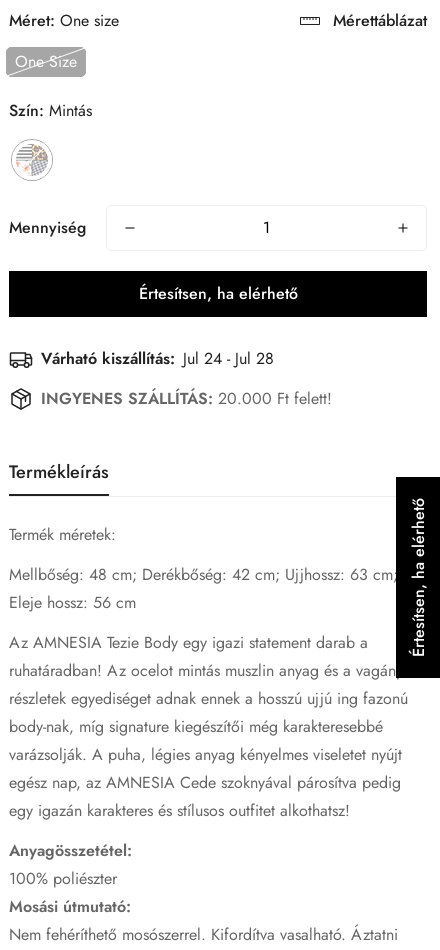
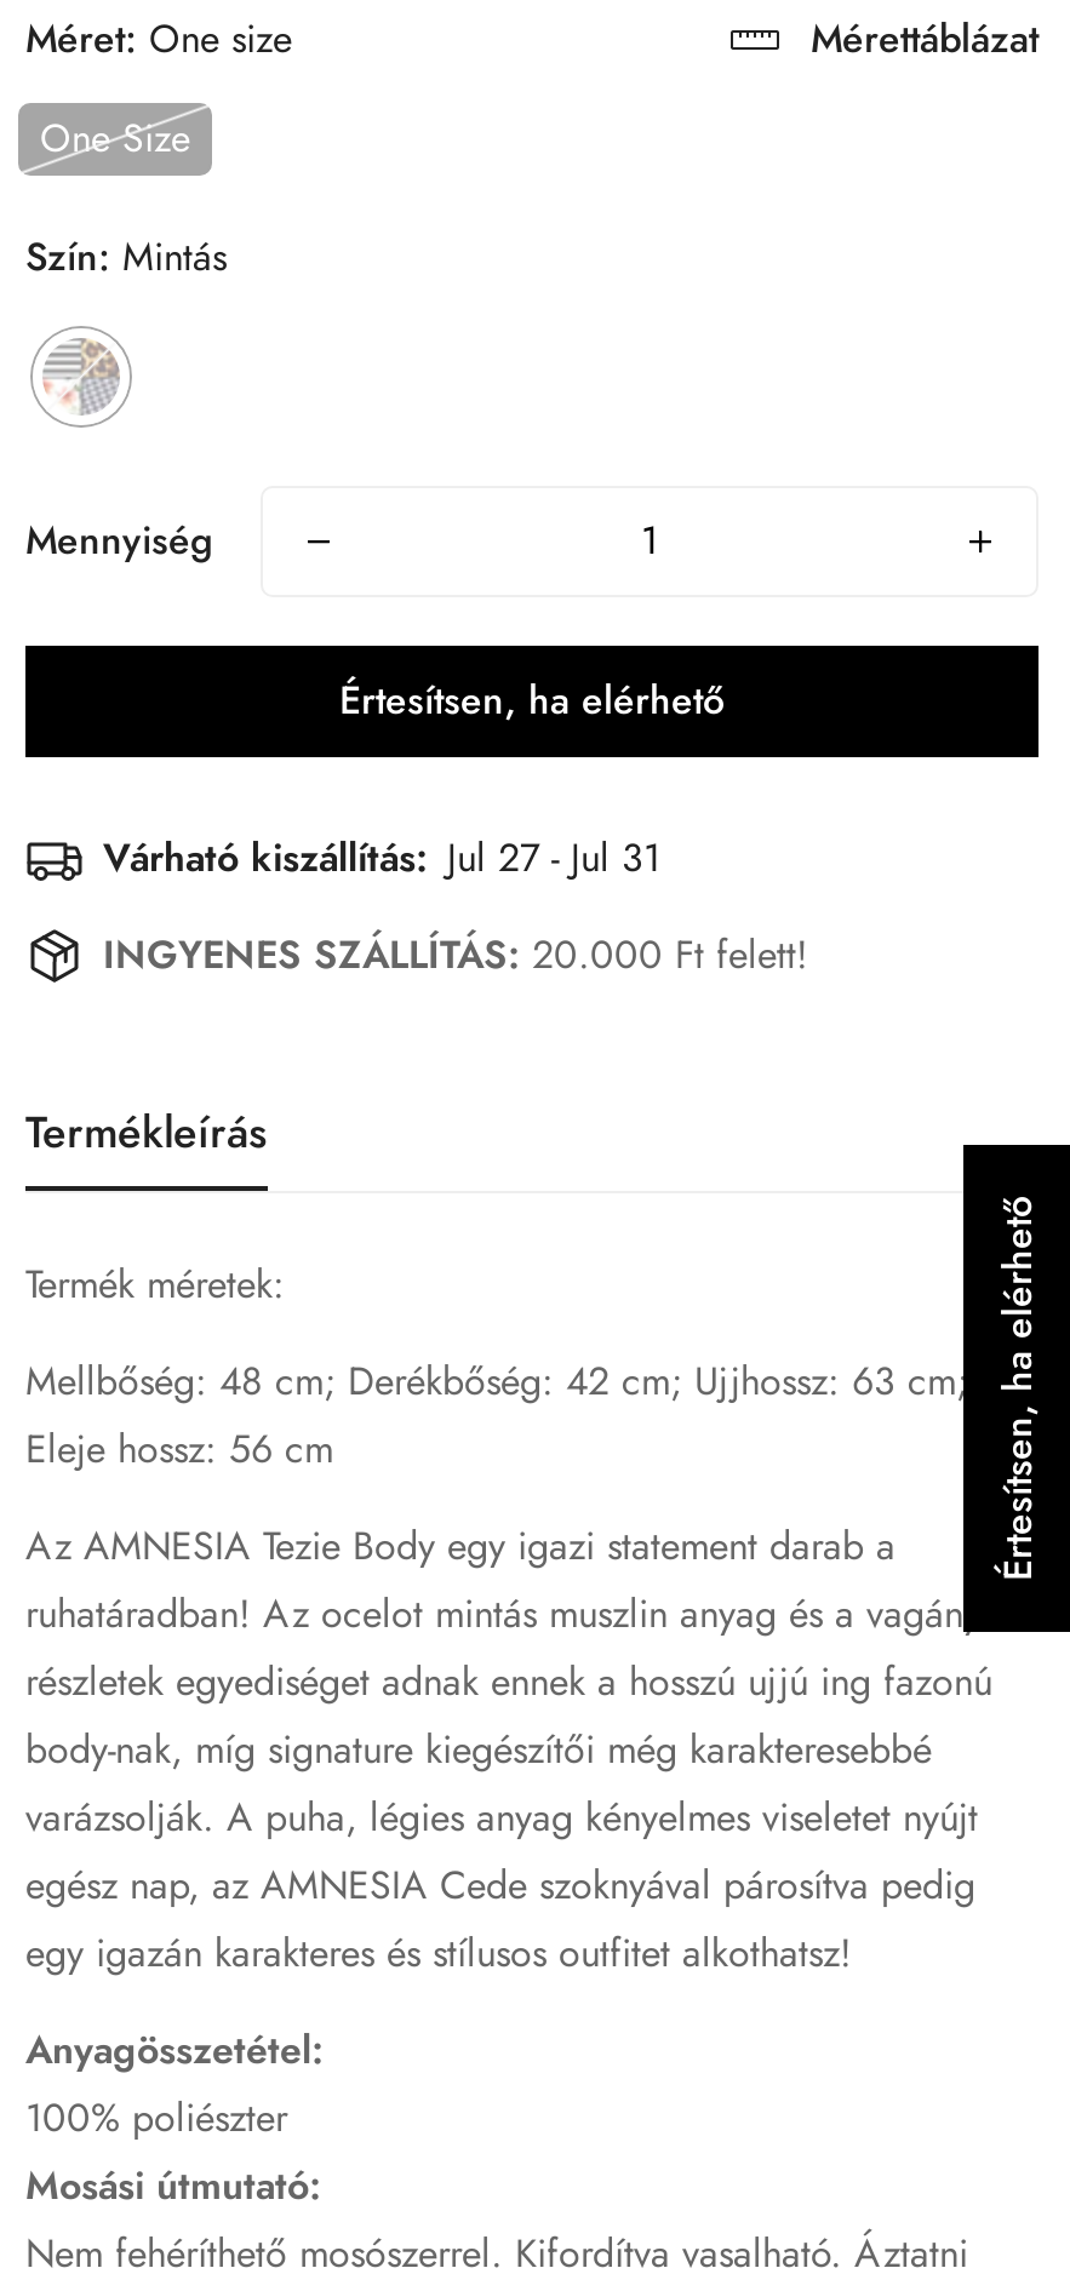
- Várható kiszállítás: Jul 24 - Jul 28
+ Várható kiszállítás: Jul 27 - Jul 31
